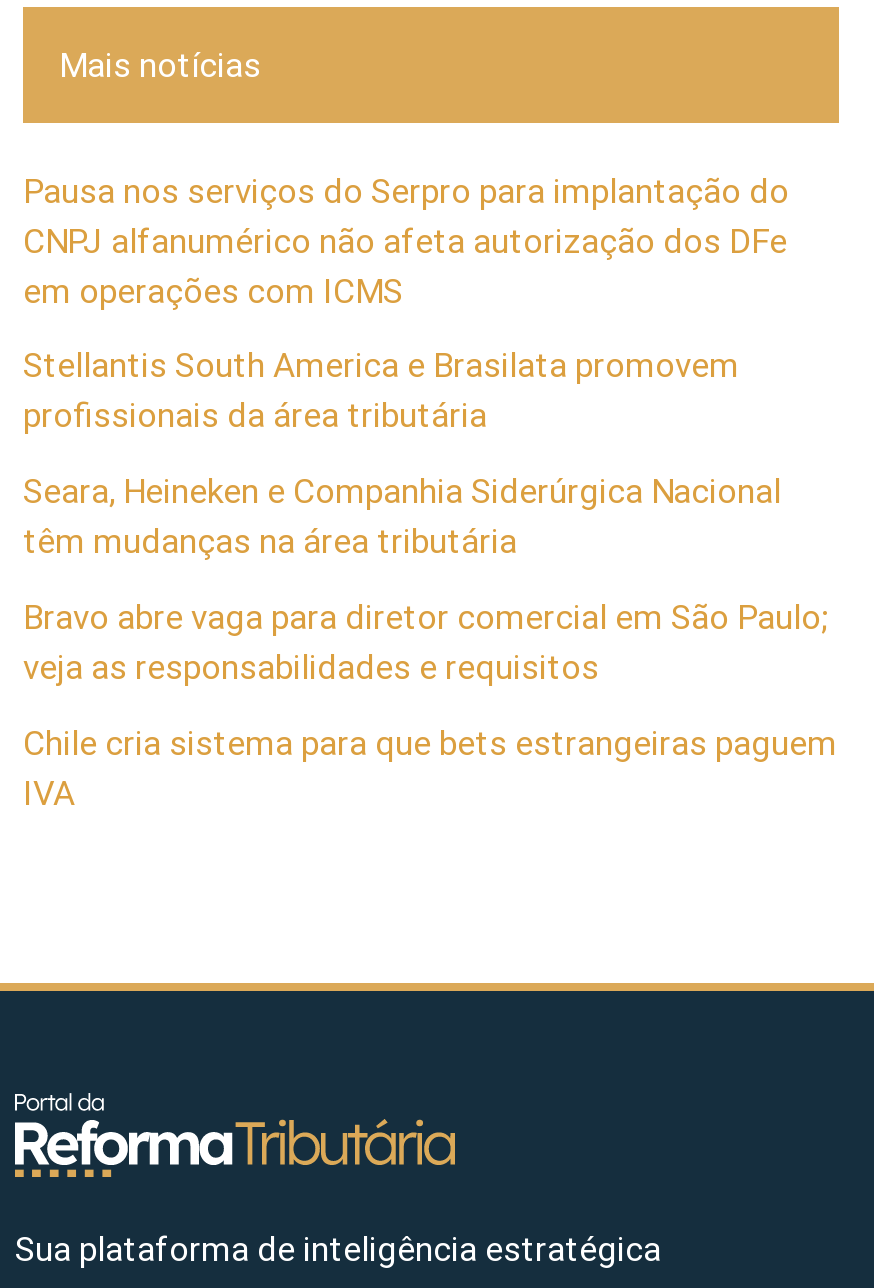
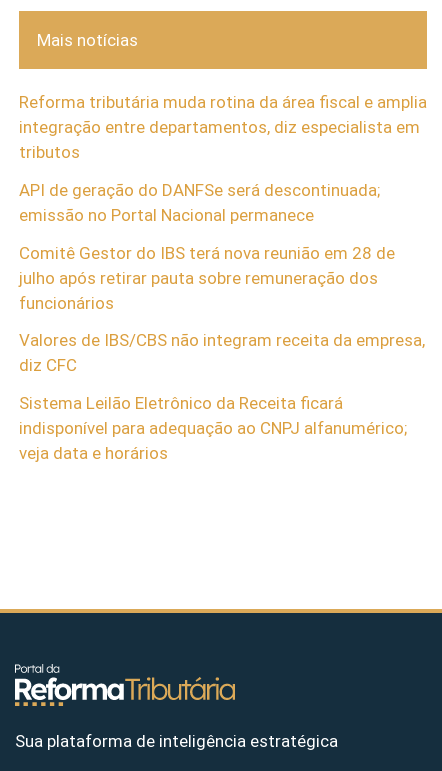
- Pausa nos serviços do Serpro para implantação do
- CNPJ alfanumérico não afeta autorização dos DFe
- em operações com ICMS
+ Reforma tributária muda rotina da área fiscal e amplia
+ integração entre departamentos, diz especialista em
+ tributos

- Stellantis South America e Brasilata promovem
- profissionais da área tributária
+ API de geração do DANFSe será descontinuada;
+ emissão no Portal Nacional permanece

- Seara, Heineken e Companhia Siderúrgica Nacional
- têm mudanças na área tributária
+ Comitê Gestor do IBS terá nova reunião em 28 de
+ julho após retirar pauta sobre remuneração dos
+ funcionários

- Bravo abre vaga para diretor comercial em São Paulo;
- veja as responsabilidades e requisitos
+ Valores de IBS/CBS não integram receita da empresa,
+ diz CFC

- Chile cria sistema para que bets estrangeiras paguem
- IVA
+ Sistema Leilão Eletrônico da Receita ficará
+ indisponível para adequação ao CNPJ alfanumérico;
+ veja data e horários
